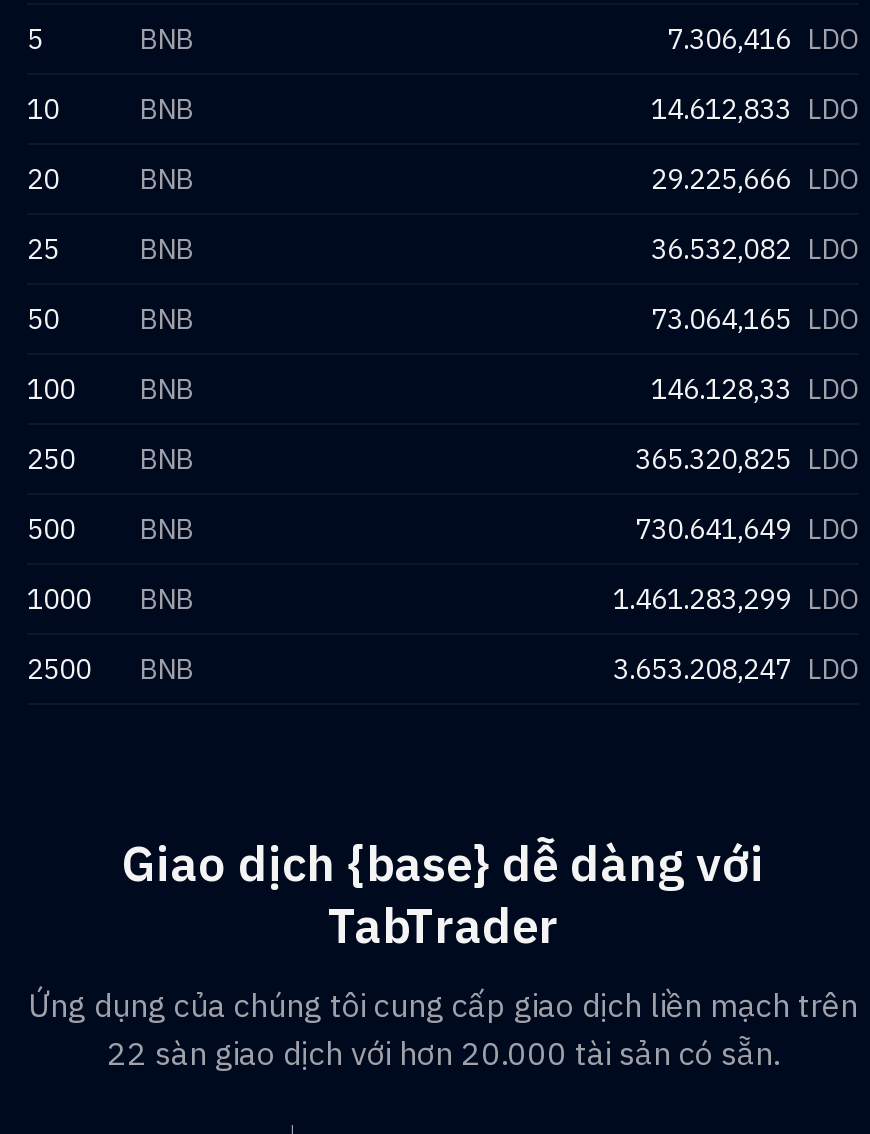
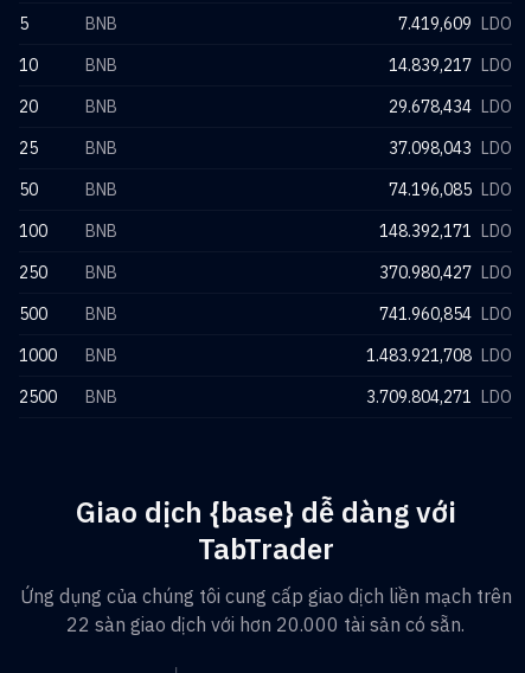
- 7.306,416 LDO
+ 7.419,609 LDO

- 14.612,833 LDO
+ 14.839,217 LDO

- 29.225,666 LDO
+ 29.678,434 LDO

- 36.532,082 LDO
+ 37.098,043 LDO

- 73.064,165 LDO
+ 74.196,085 LDO

- 146.128,33 LDO
+ 148.392,171 LDO

- 365.320,825 LDO
+ 370.980,427 LDO

- 730.641,649 LDO
+ 741.960,854 LDO

- 1.461.283,299 LDO
+ 1.483.921,708 LDO

- 3.653.208,247 LDO
+ 3.709.804,271 LDO
